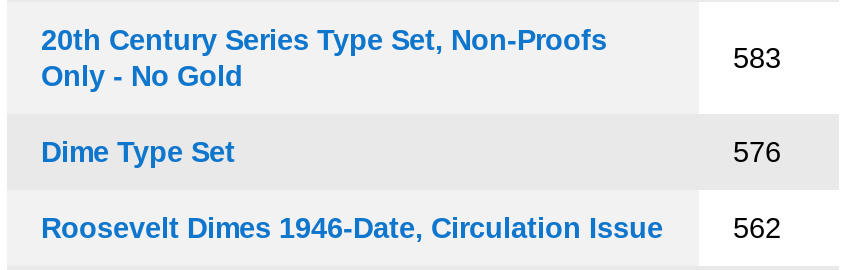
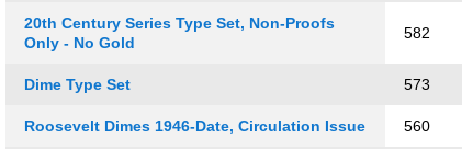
- 583
+ 582

- 576
+ 573

- 562
+ 560
